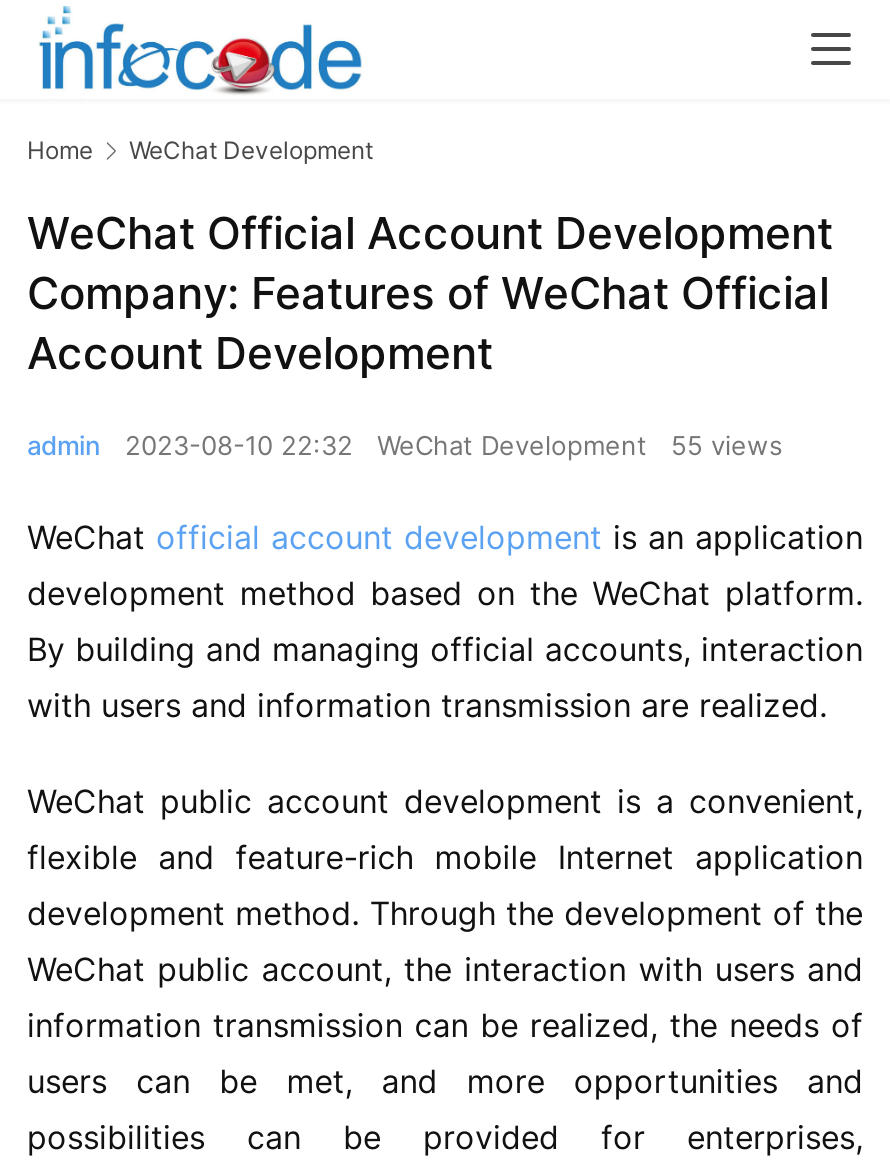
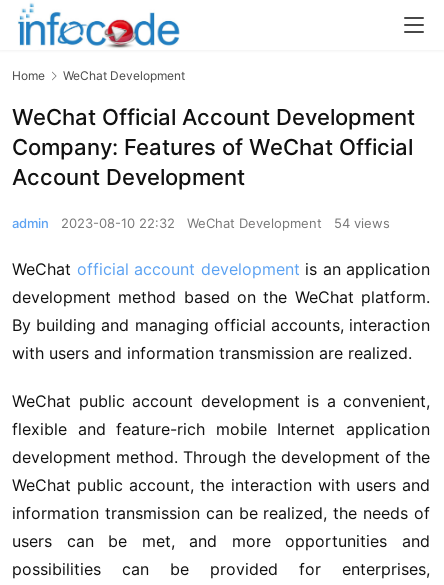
- admin 2023-08-10 22:32 WeChat Development 55 views
+ admin 2023-08-10 22:32 WeChat Development 54 views
